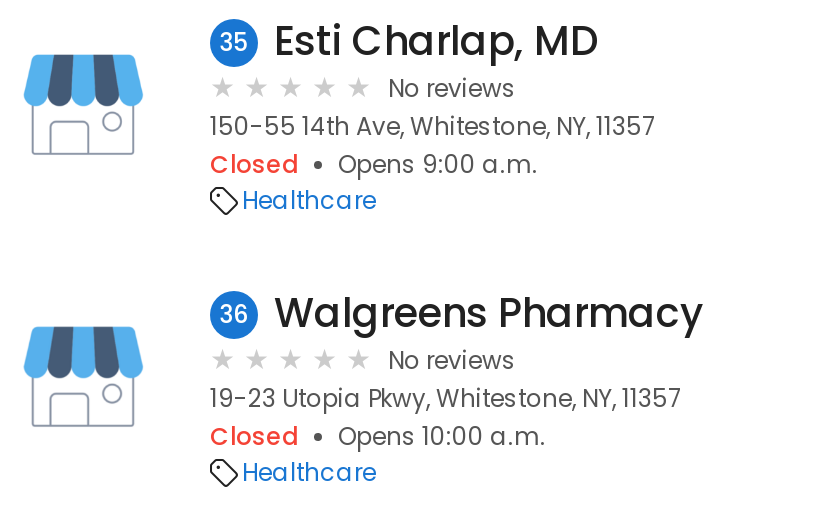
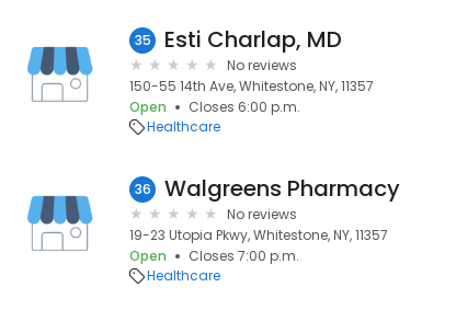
- Closed
- Opens 9:00 a.m.
+ Open
+ Closes 6:00 p.m.

- Closed
- Opens 10:00 a.m.
+ Open
+ Closes 7:00 p.m.
